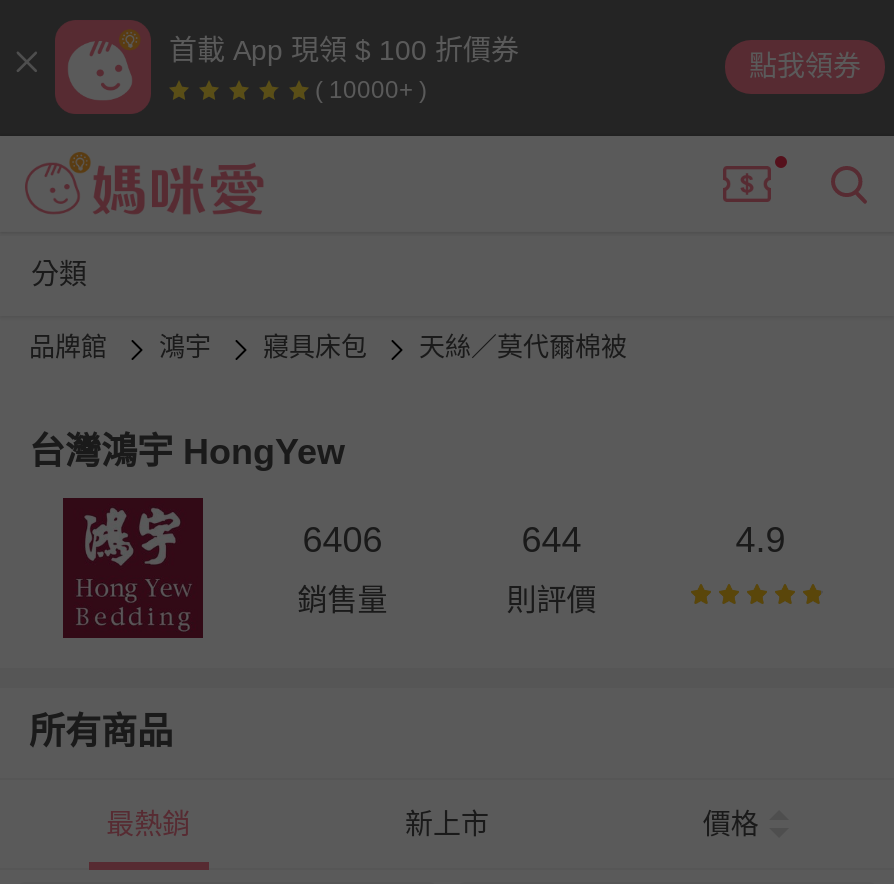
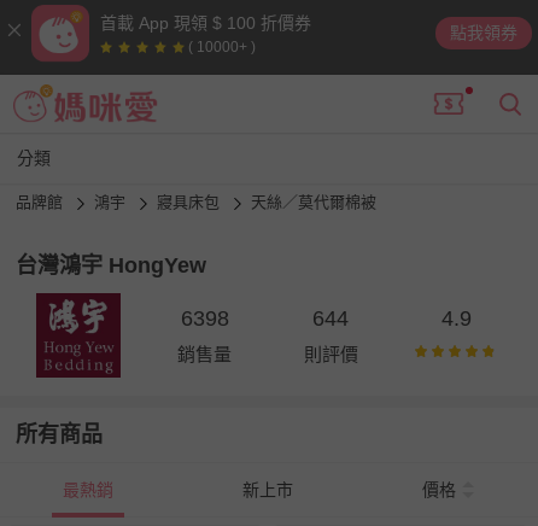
- 6406
+ 6398
